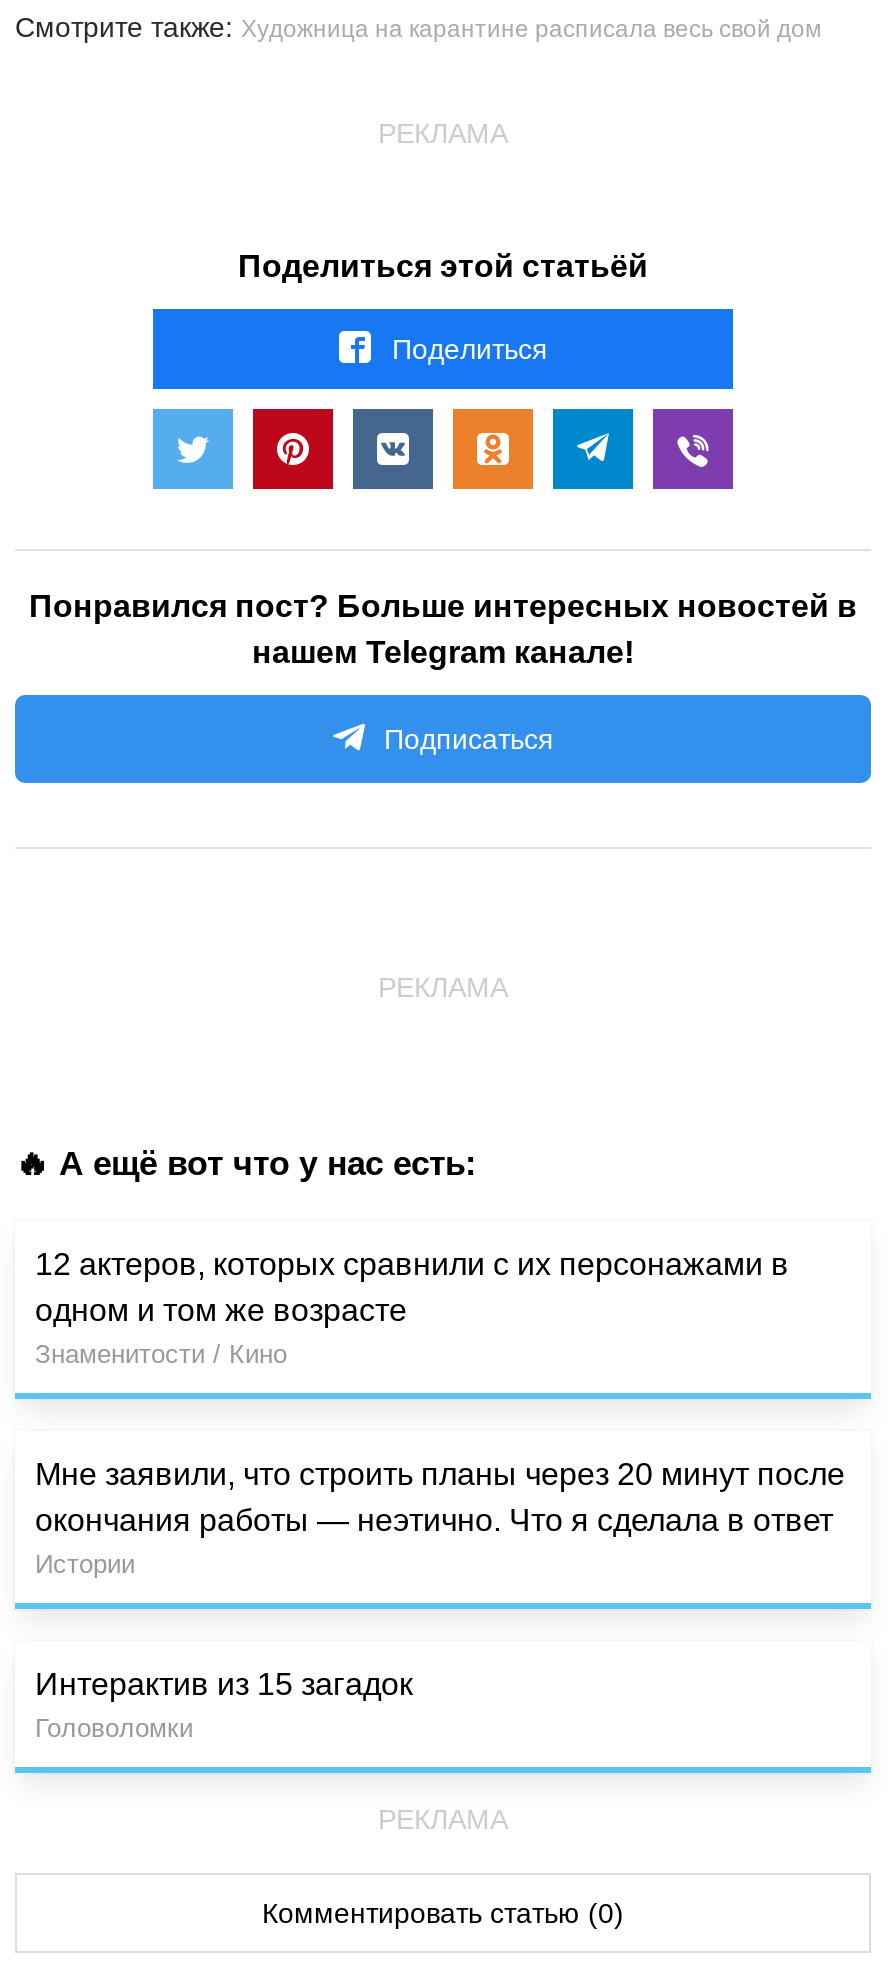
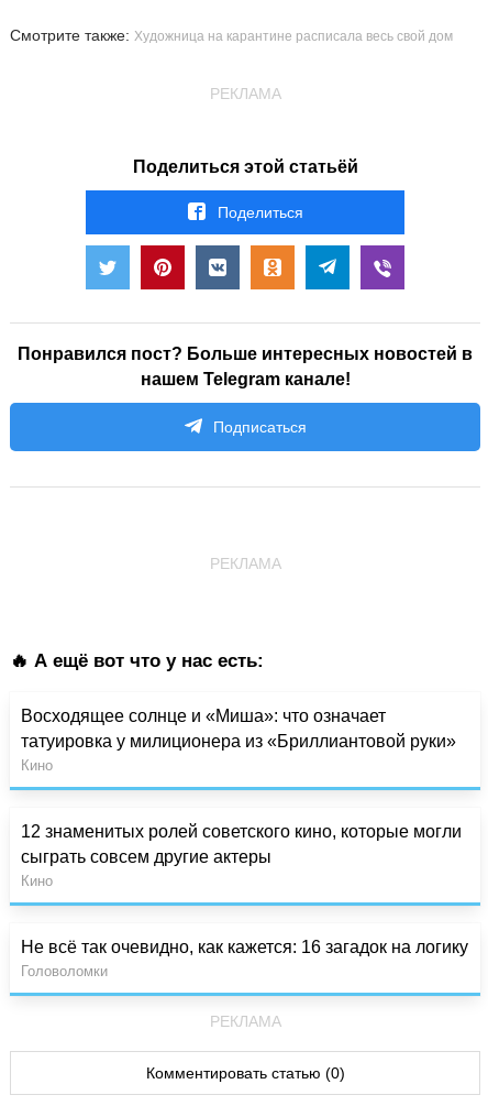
- 12 актеров, которых сравнили с их персонажами в
- одном и том же возрасте
- Знаменитости / Кино
+ Восходящее солнце и «Миша»: что означает
+ татуировка у милиционера из «Бриллиантовой руки»
+ Кино

- Мне заявили, что строить планы через 20 минут после
- окончания работы — неэтично. Что я сделала в ответ
- Истории
+ 12 знаменитых ролей советского кино, которые могли
+ сыграть совсем другие актеры
+ Кино

- Интерактив из 15 загадок
+ Не всё так очевидно, как кажется: 16 загадок на логику
